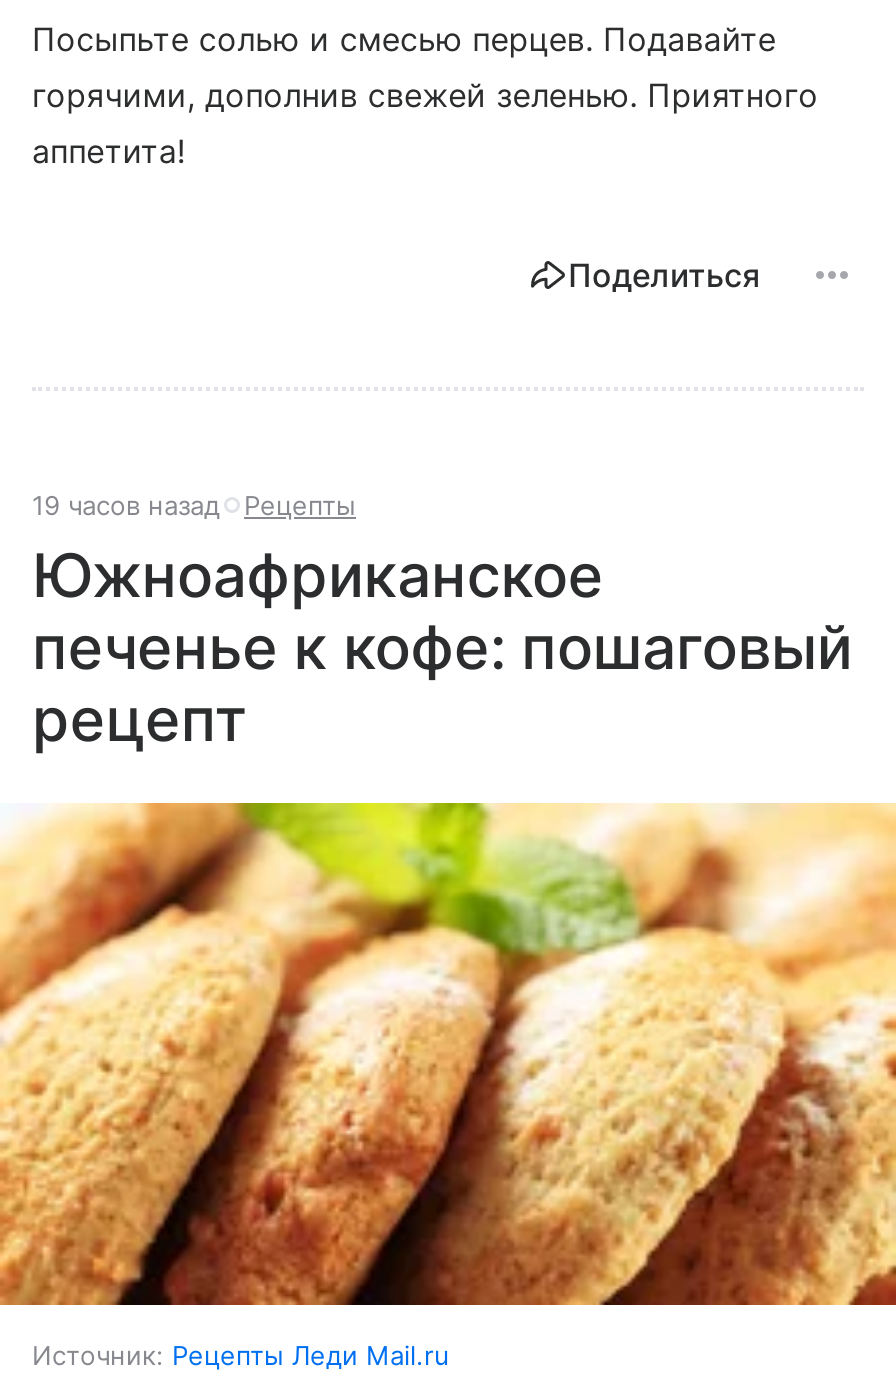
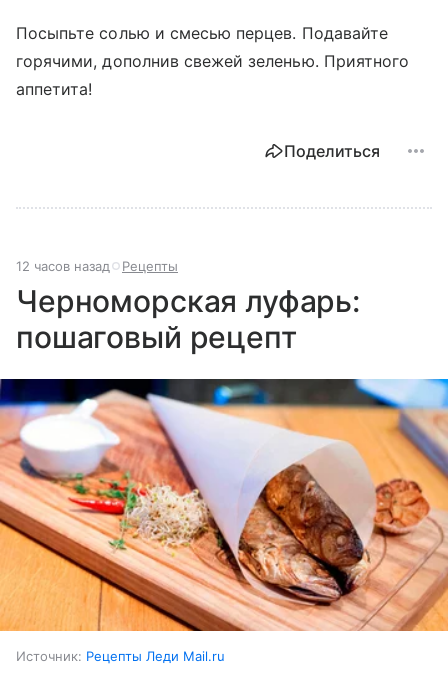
- 19 часов назад Рецепты
+ 12 часов назад Рецепты

- Южноафриканское
- печенье к кофе: пошаговый
- рецепт
+ Черноморская луфарь:
+ пошаговый рецепт

- [image]
+ [image]
